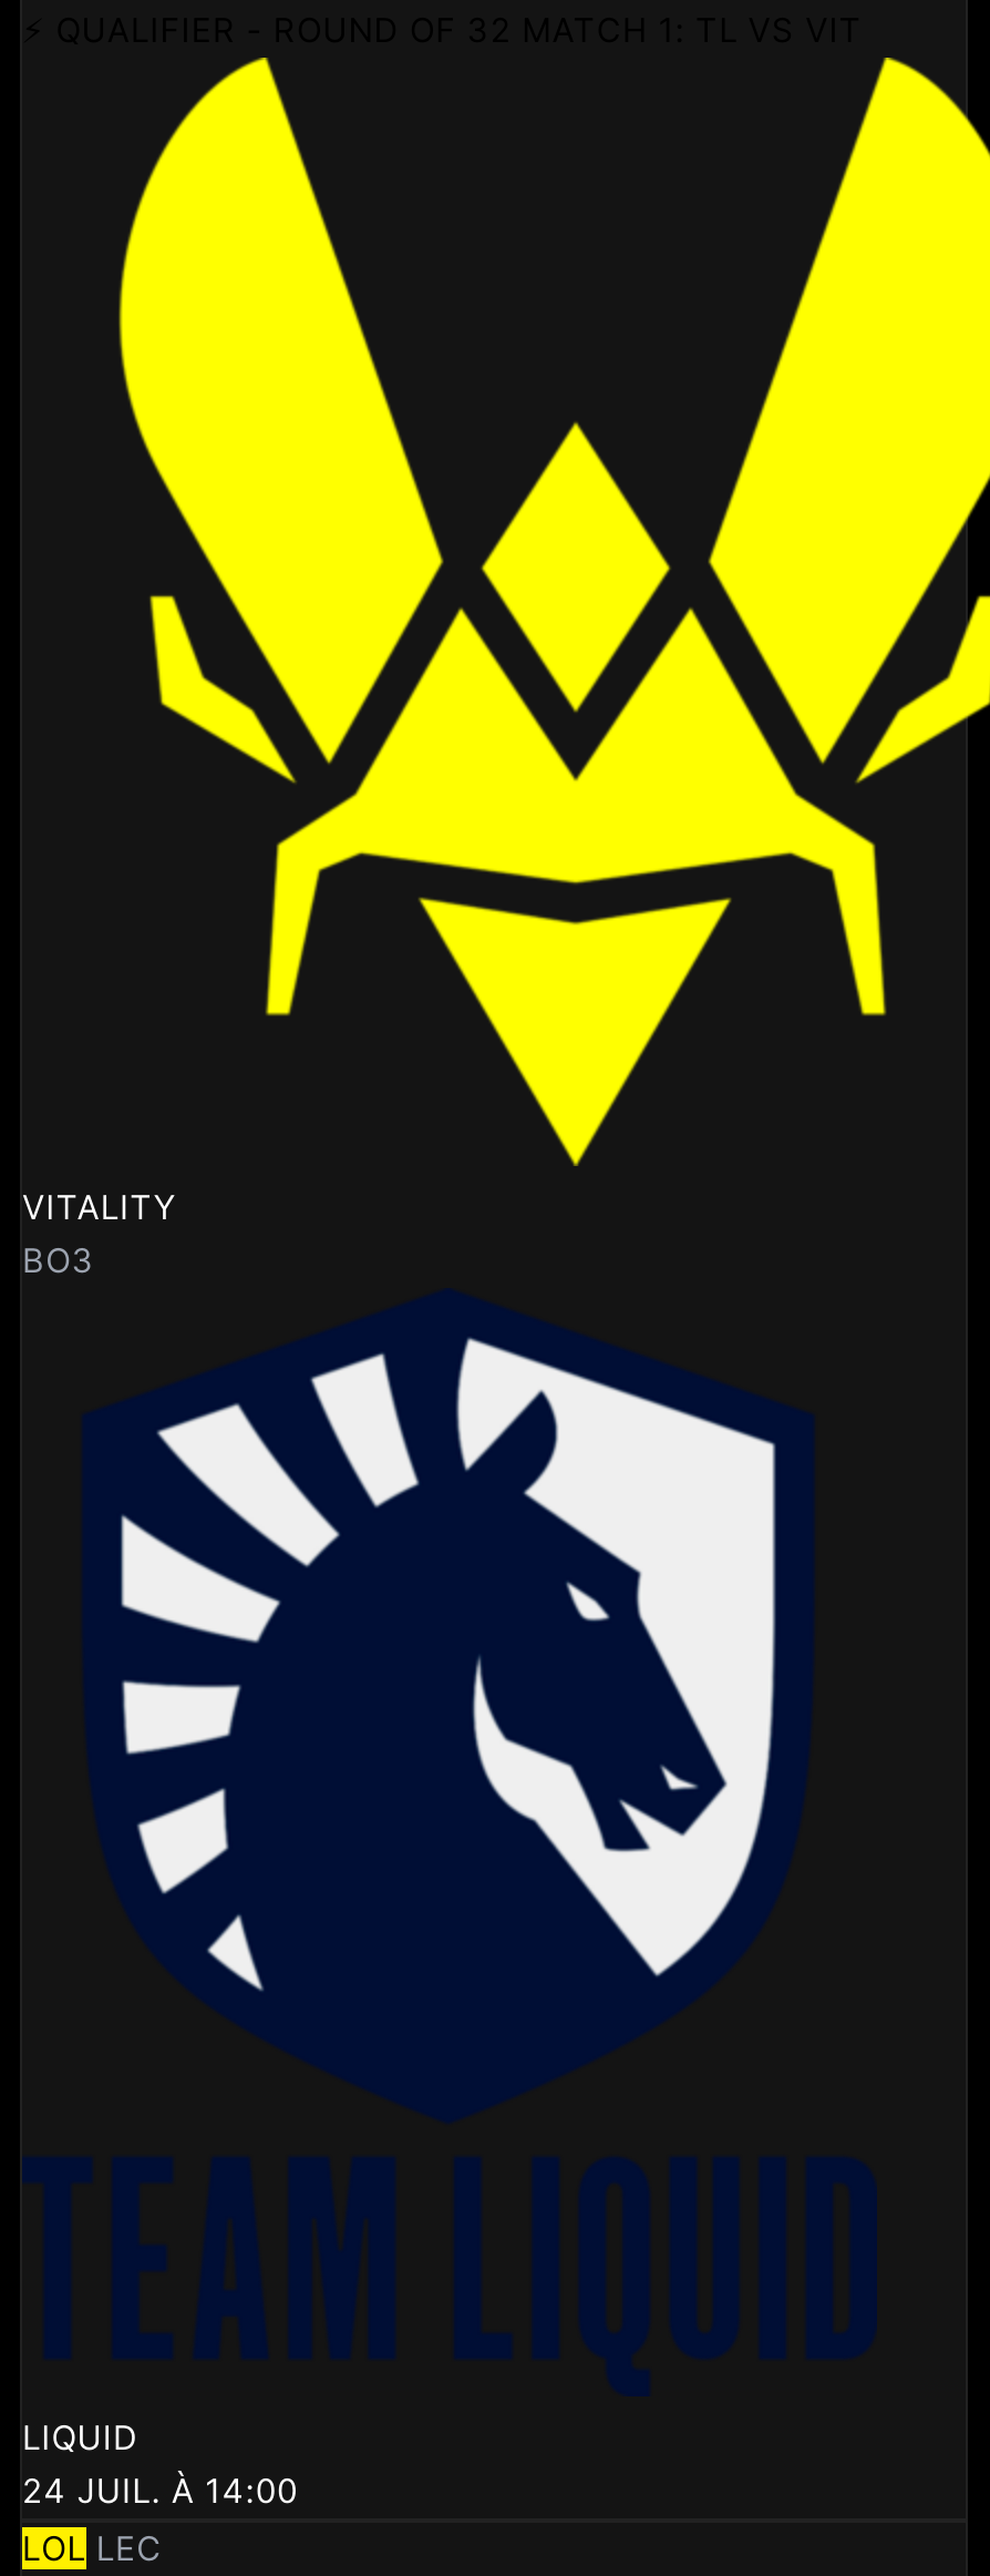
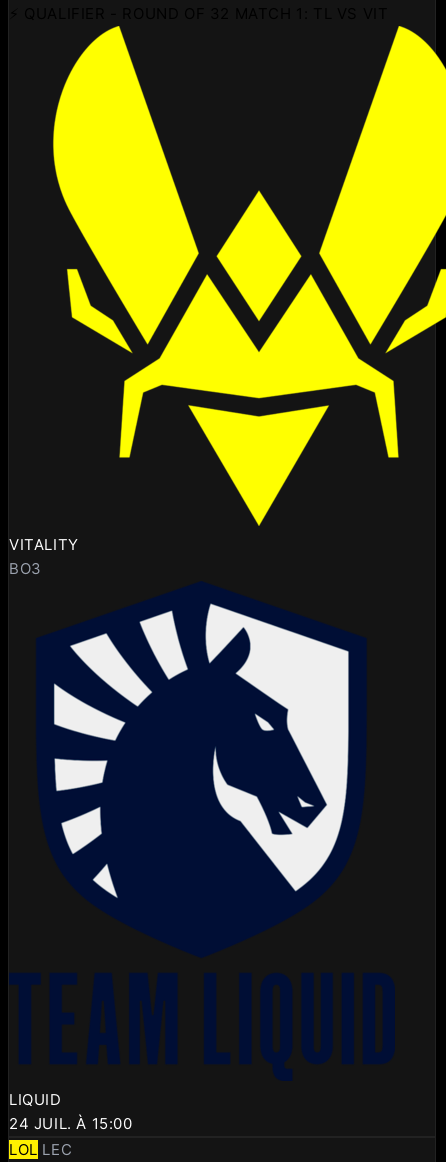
- 24 JUIL. À 14:00
+ 24 JUIL. À 15:00
